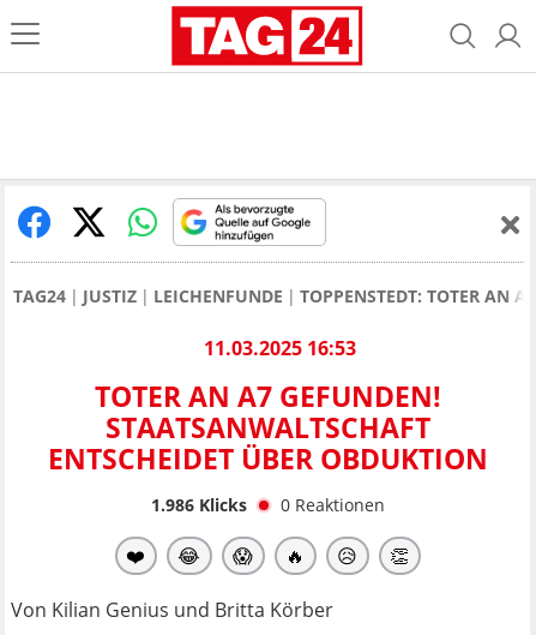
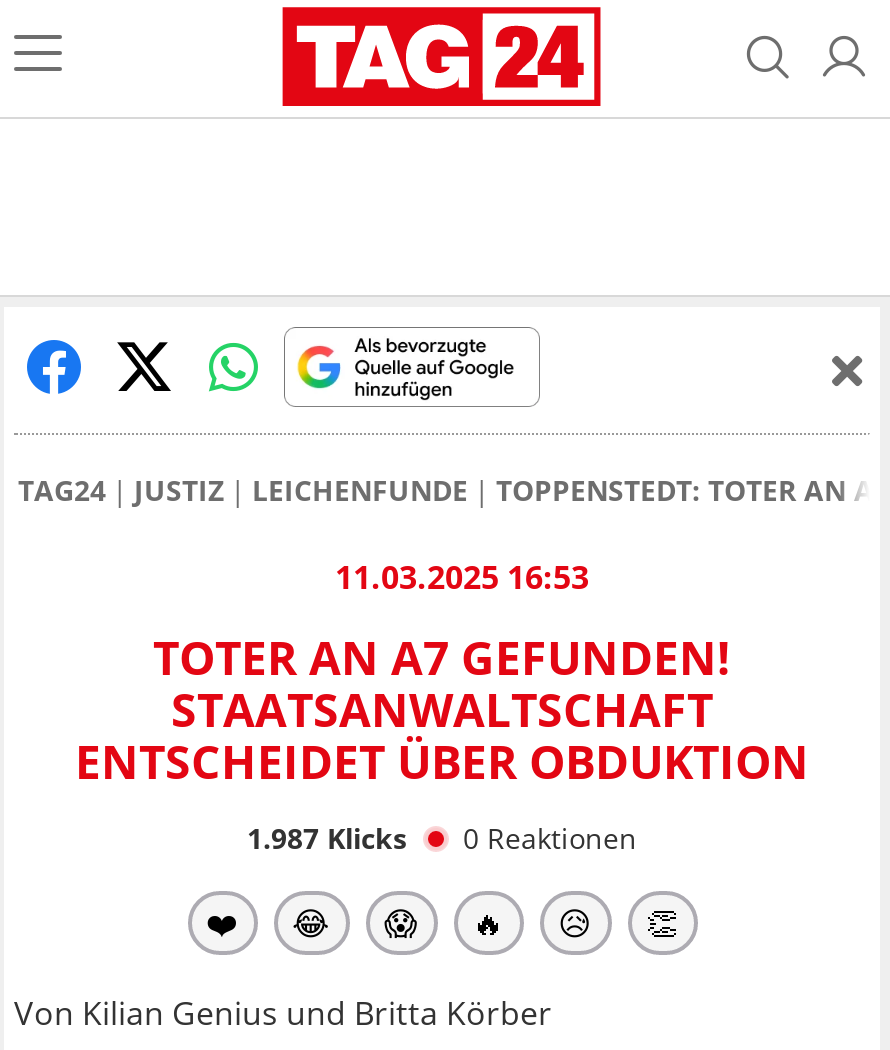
- 1.986 Klicks 0 Reaktionen
+ 1.987 Klicks 0 Reaktionen
